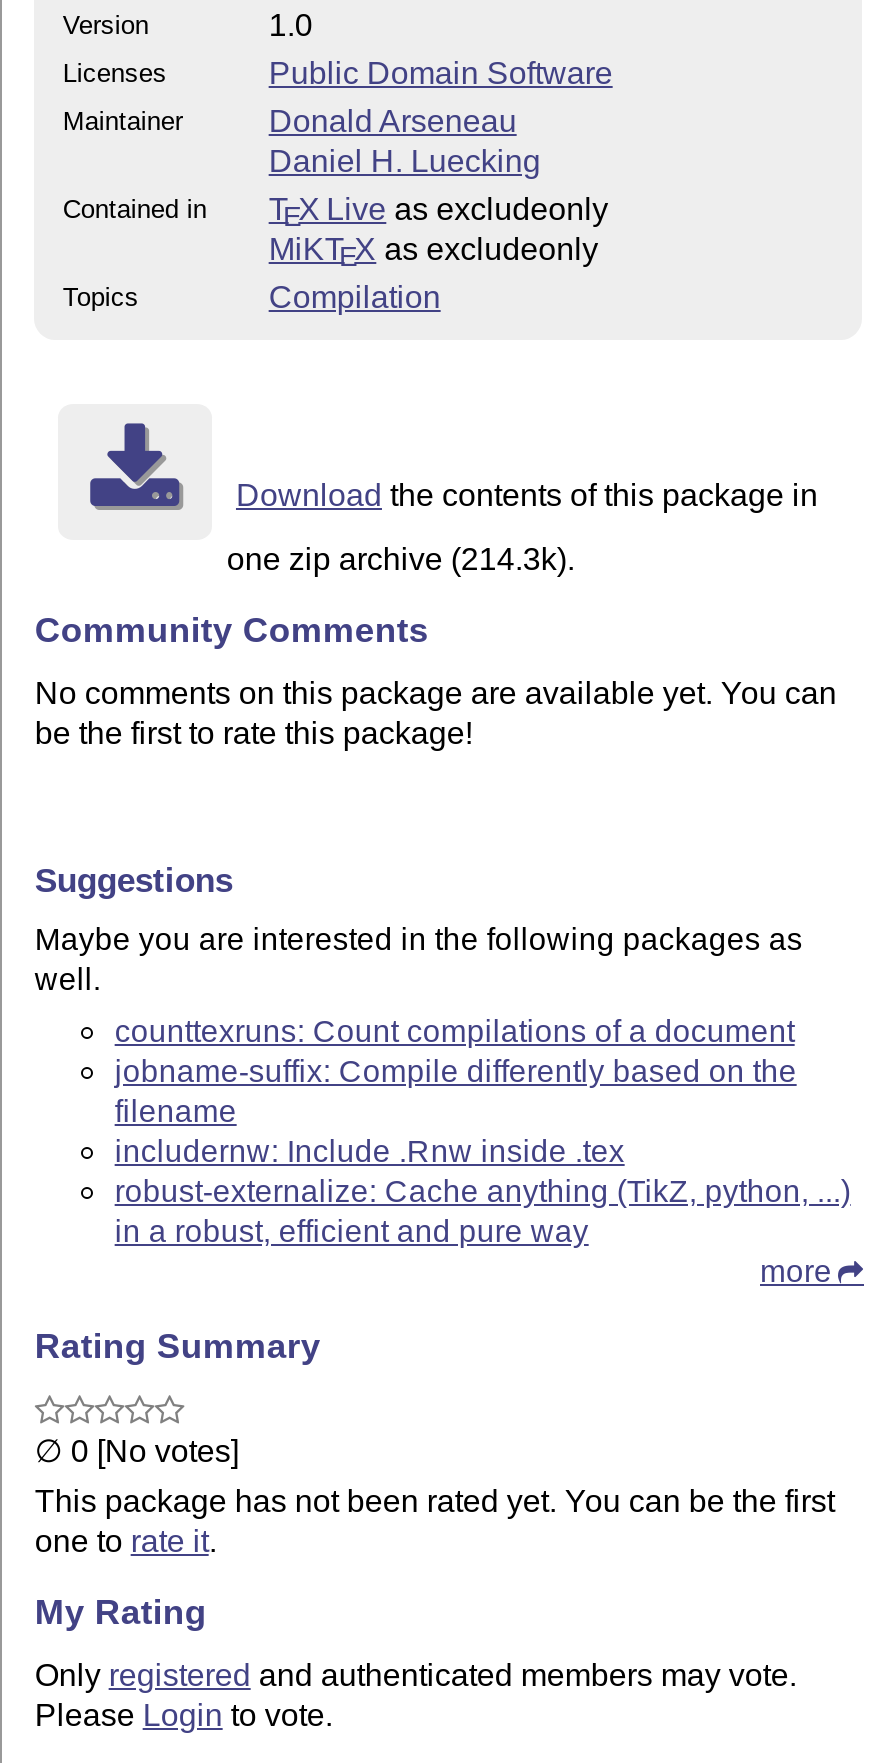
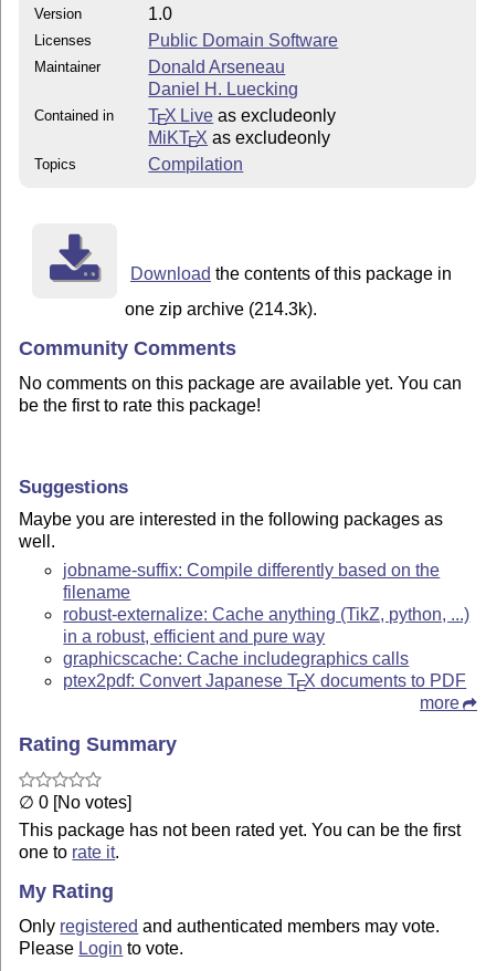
- counttexruns: Count compilations of a document

moved up: jobname-suffix: Compile differently based on the | filename

- includernw: Include .Rnw inside .tex

moved up: robust-externalize: Cache anything (TikZ, python, ...) | in a robust, efficient and pure way

+ graphicscache: Cache includegraphics calls
+ ptex2pdf: Convert Japanese T
+ EXdocuments to PDF
